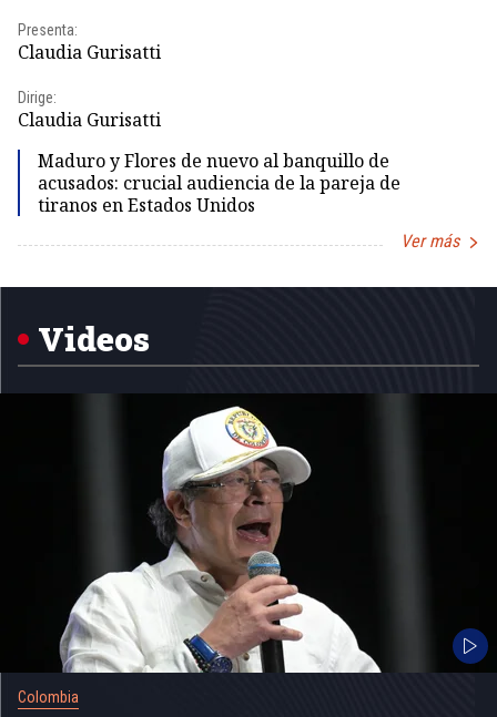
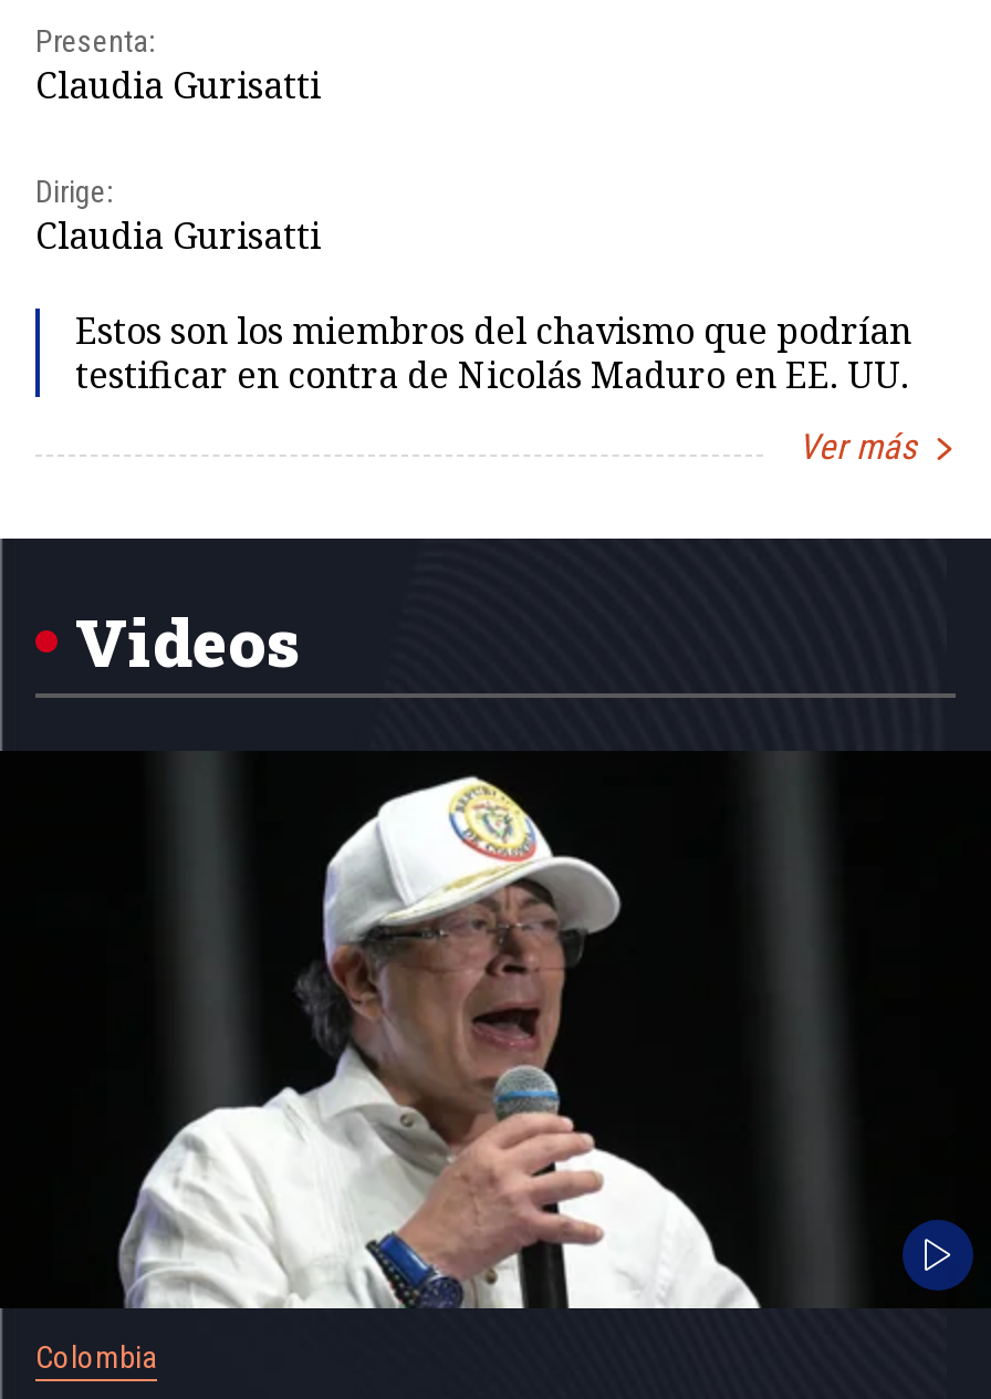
- Maduro y Flores de nuevo al banquillo de
- acusados: crucial audiencia de la pareja de
- tiranos en Estados Unidos
+ Estos son los miembros del chavismo que podrían
+ testificar en contra de Nicolás Maduro en EE. UU.
